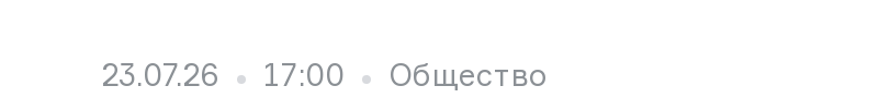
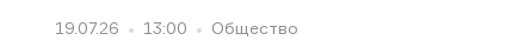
- 23.07.26
- 17:00
+ 19.07.26
+ 13:00
